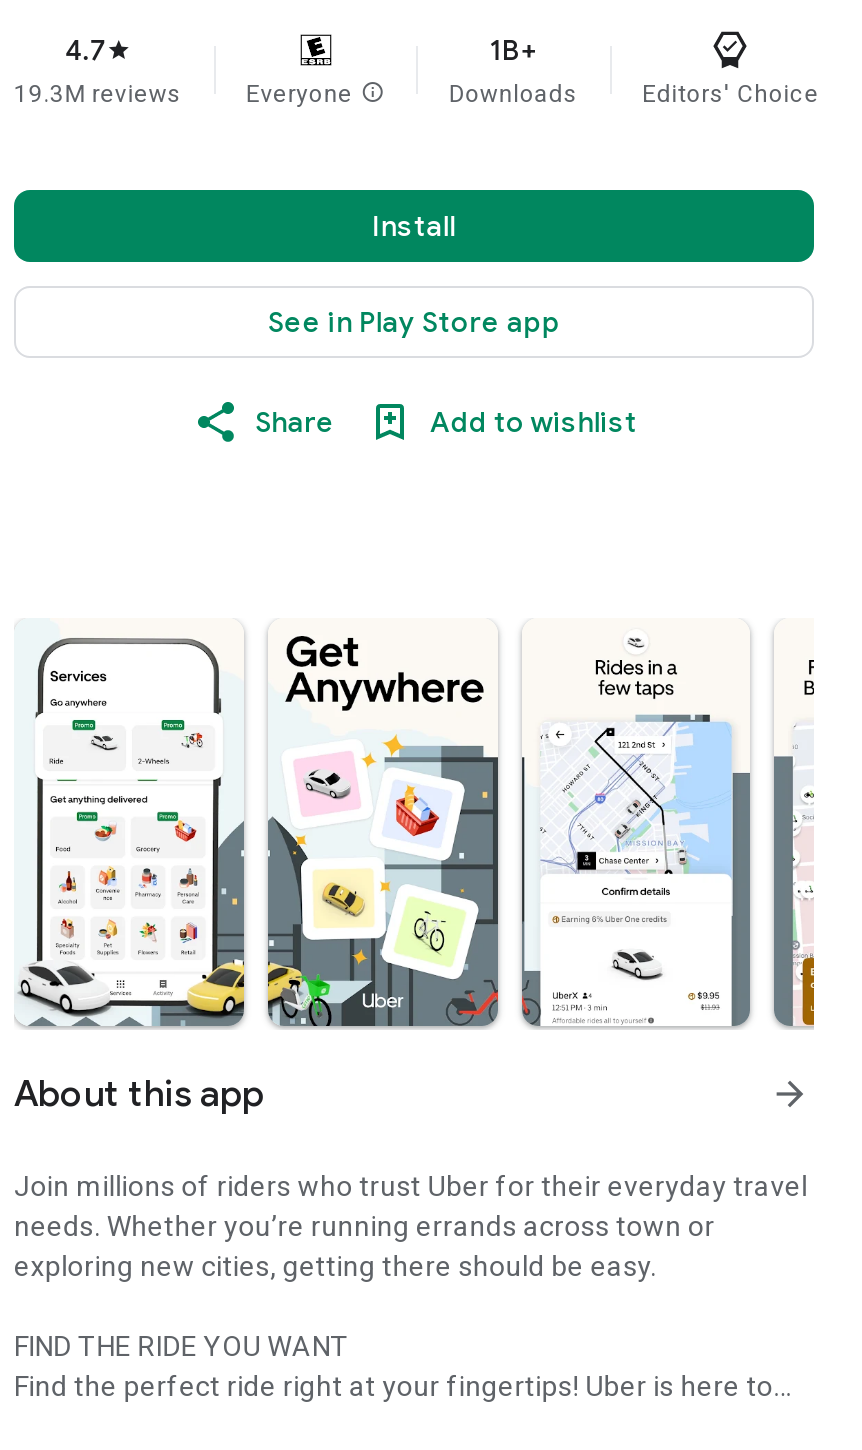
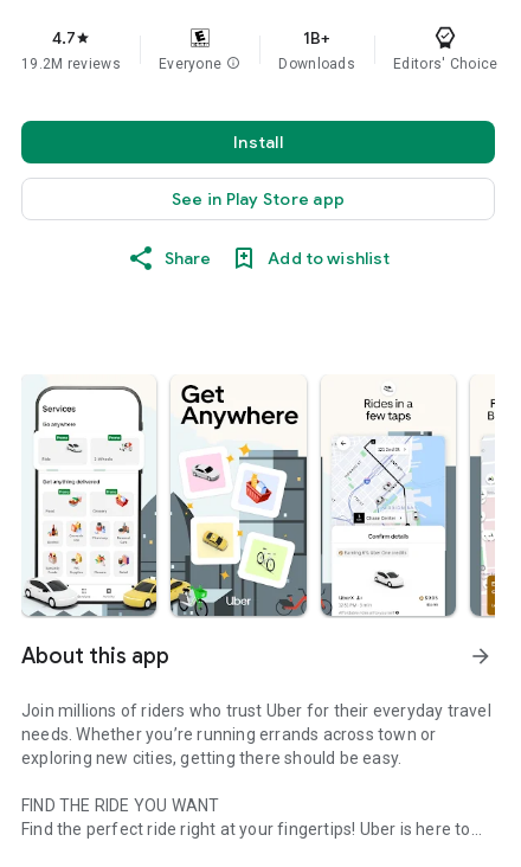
- 19.3M reviews
+ 19.2M reviews
